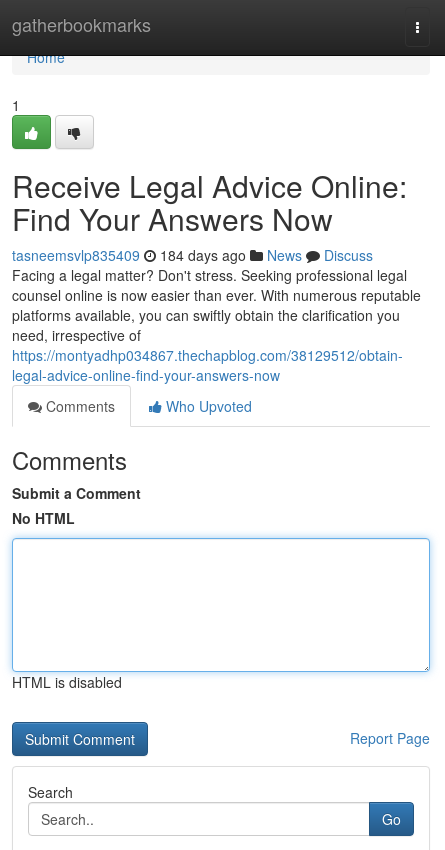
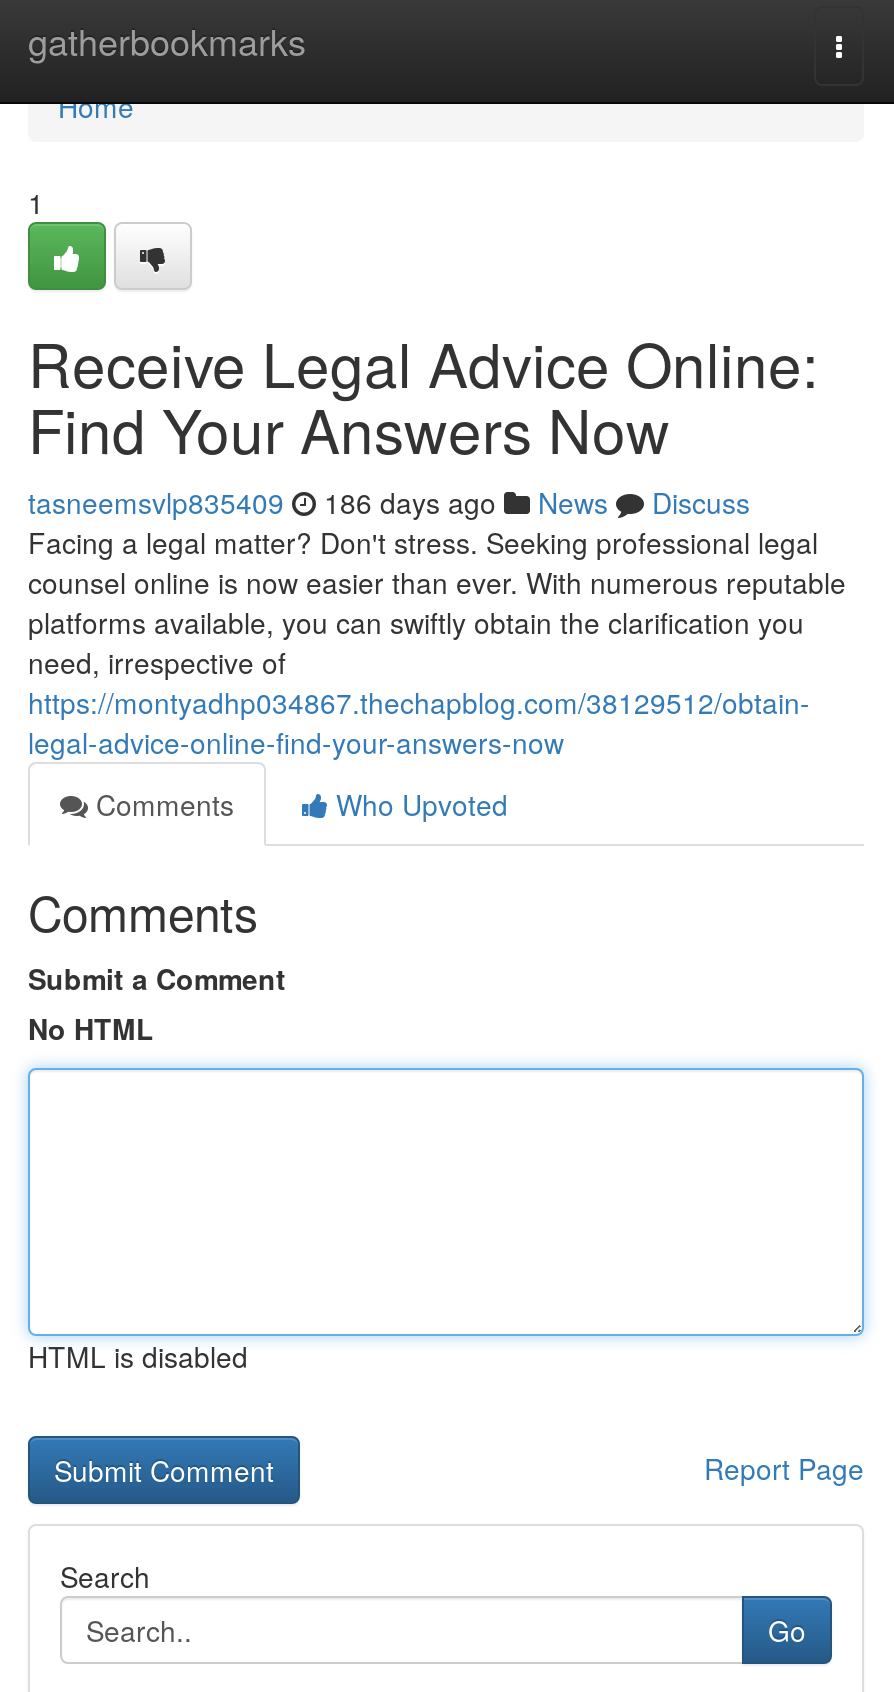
- tasneemsvlp835409 184 days ago News Discuss
+ tasneemsvlp835409 186 days ago News Discuss
